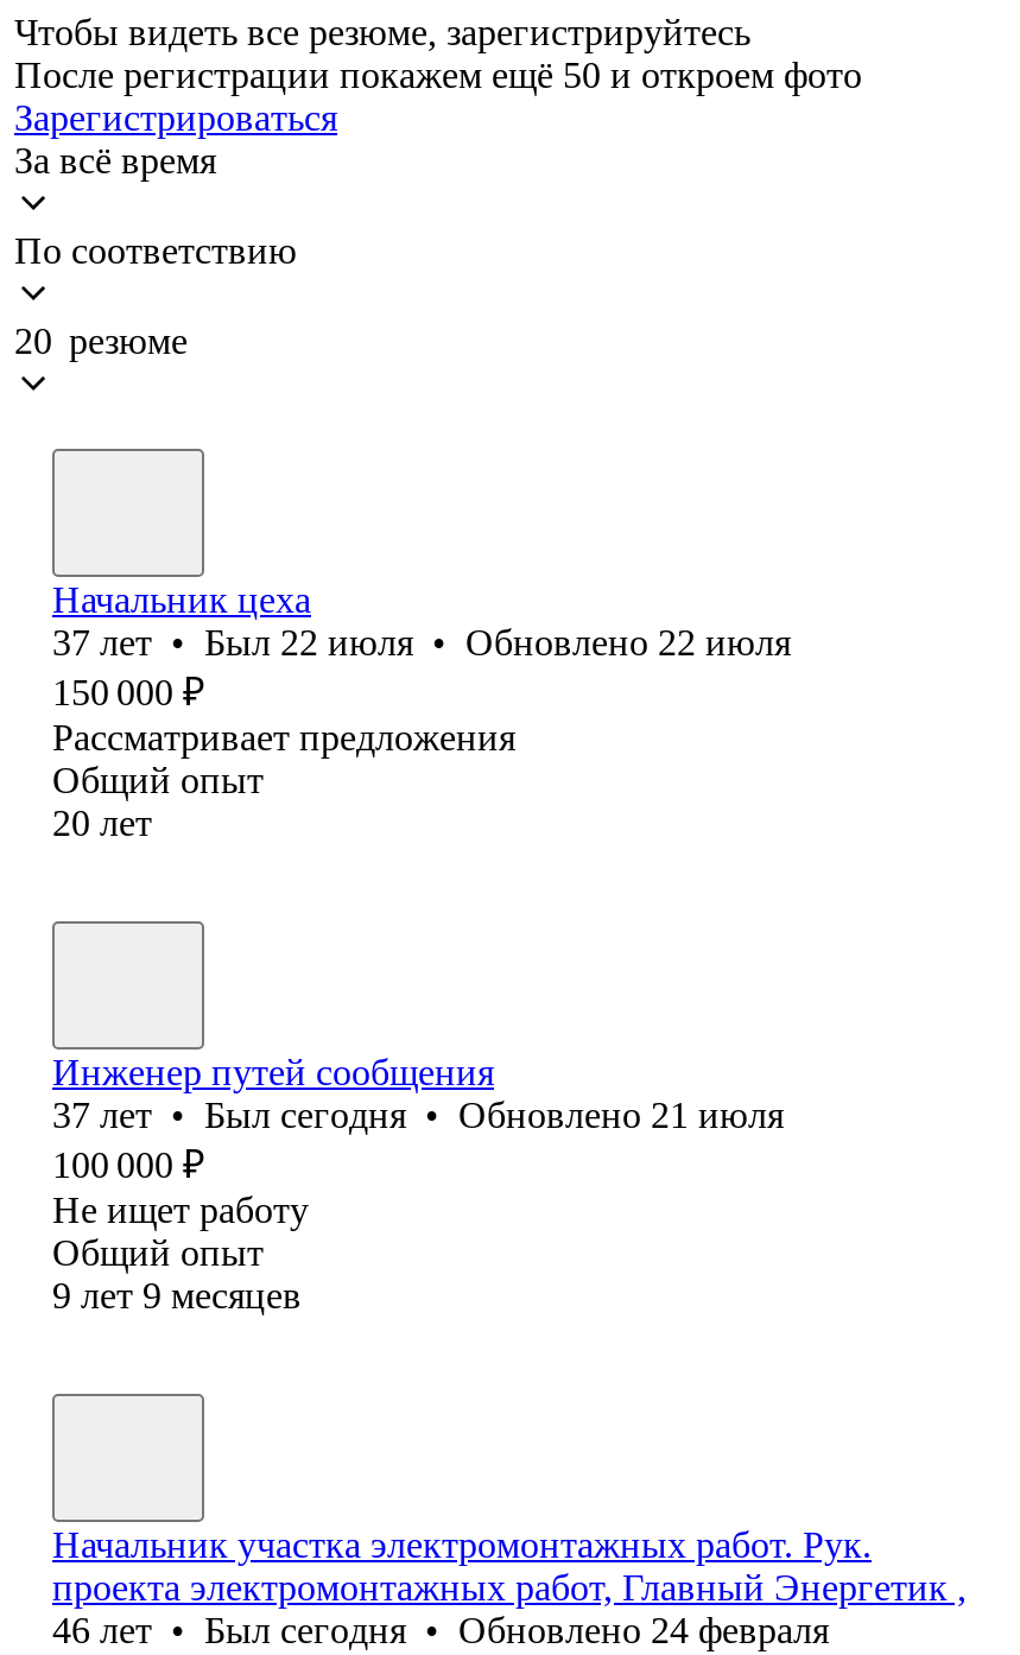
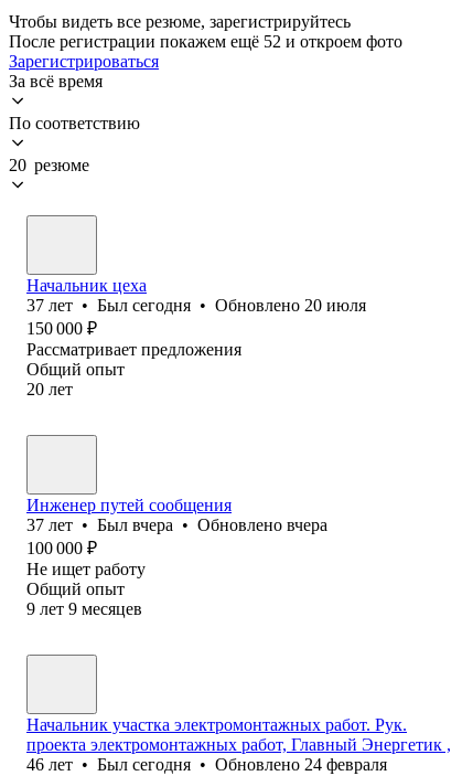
- После регистрации покажем ещё 50 и откроем фото
+ После регистрации покажем ещё 52 и откроем фото

- 37 лет • Был 22 июля • Обновлено 22 июля
+ 37 лет • Был сегодня • Обновлено 20 июля

- 37 лет • Был сегодня • Обновлено 21 июля
+ 37 лет • Был вчера • Обновлено вчера
